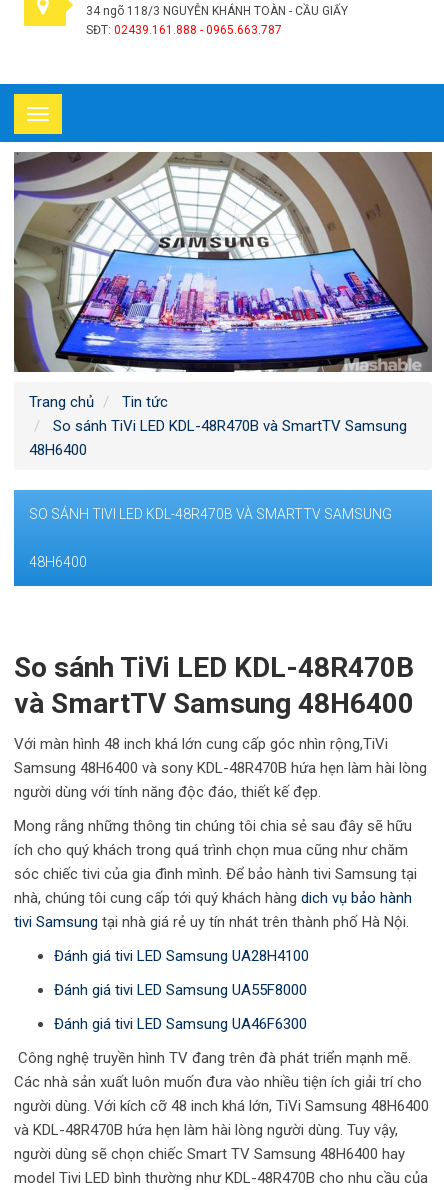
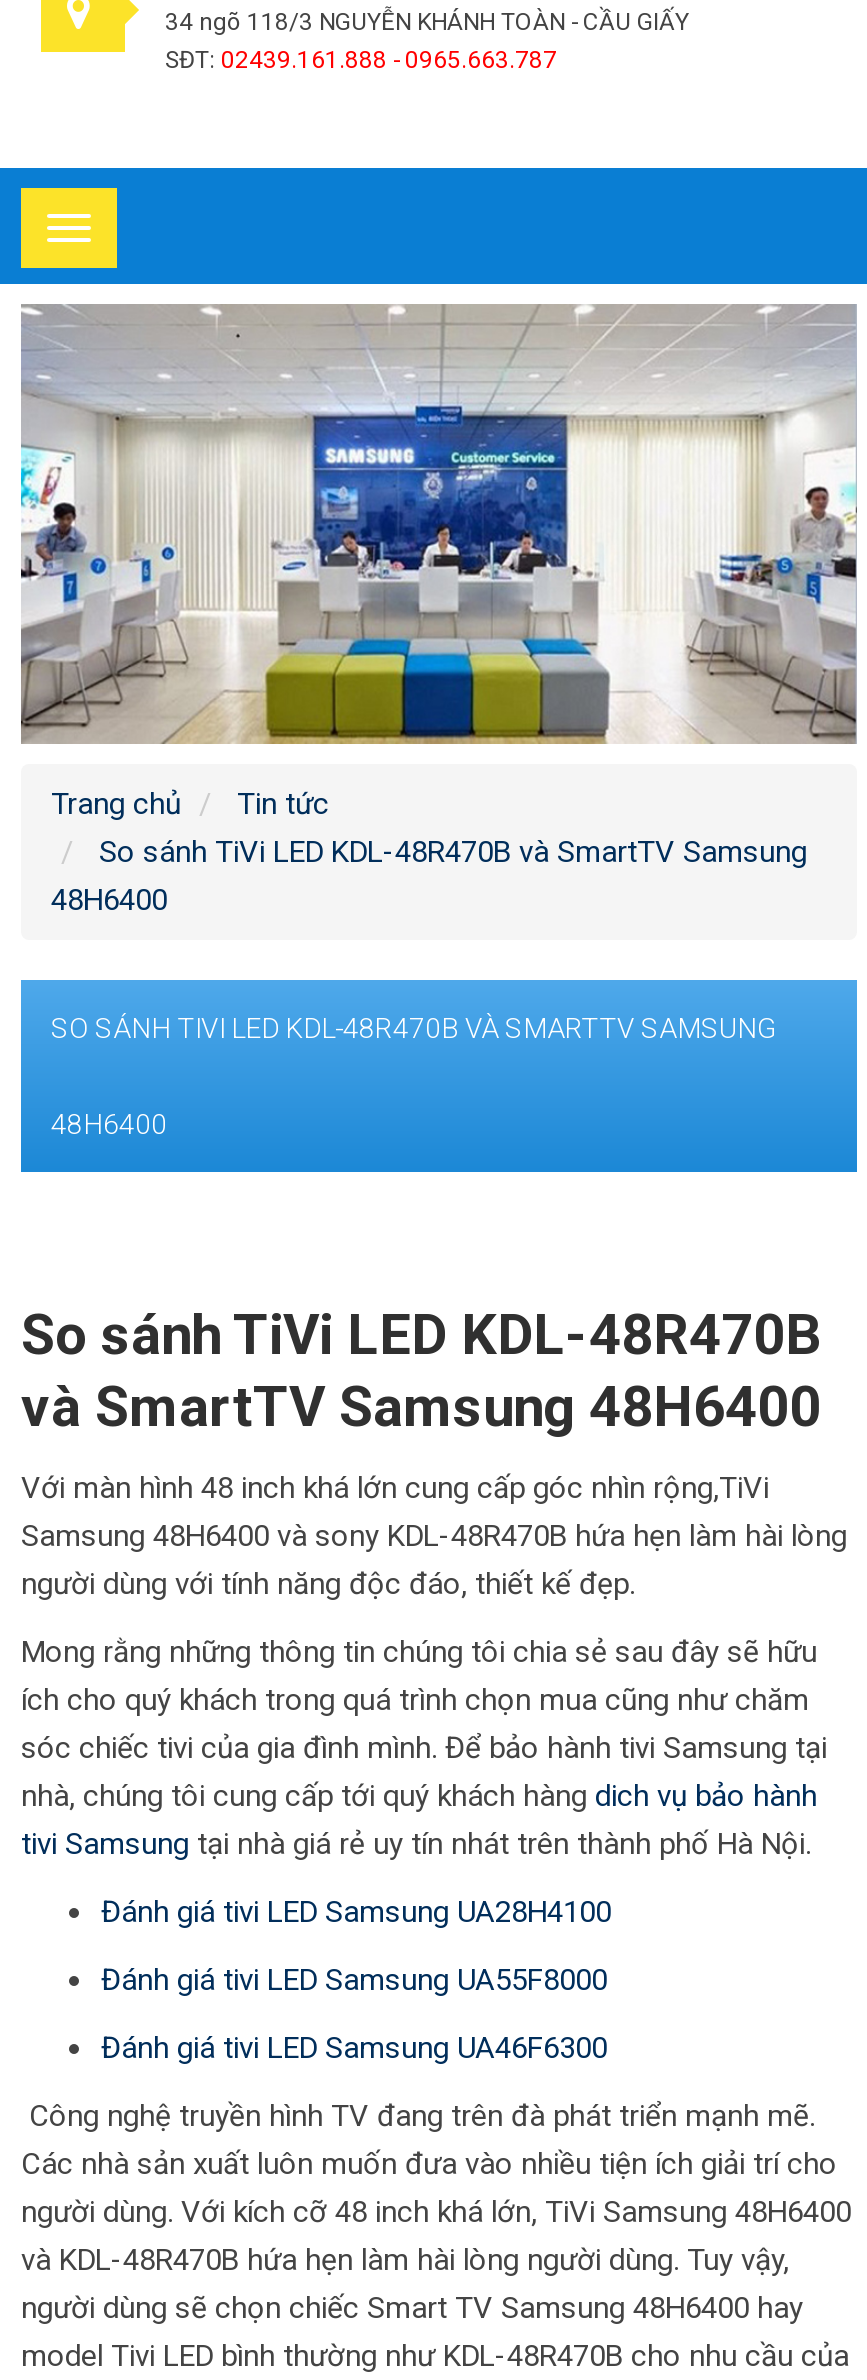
- [image]
+ [image]
